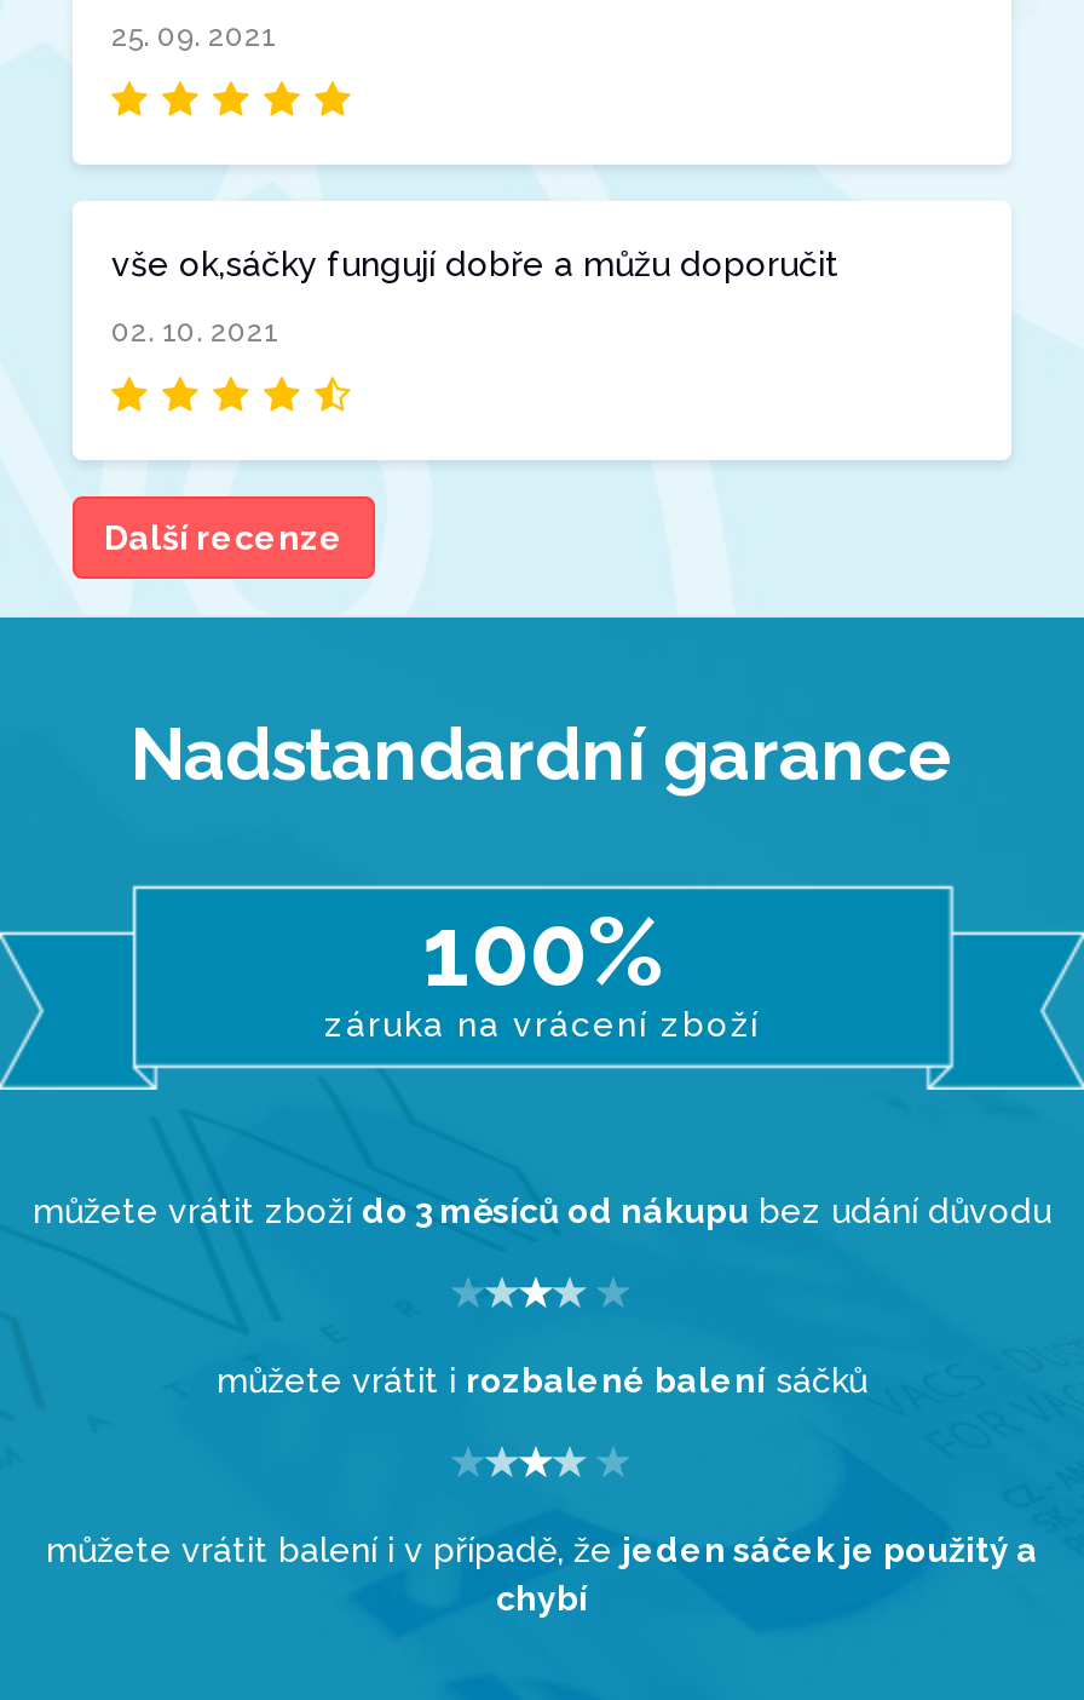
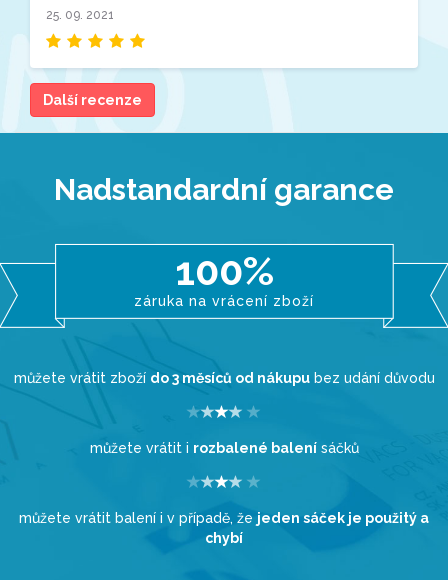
- vše ok,sáčky fungují dobře a můžu doporučit
- 02. 10. 2021
